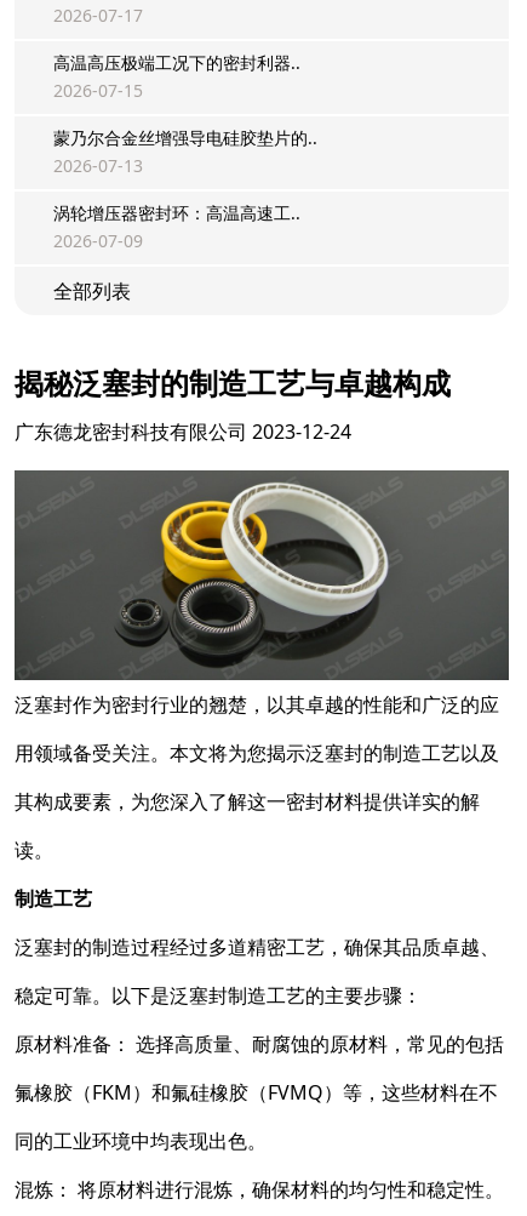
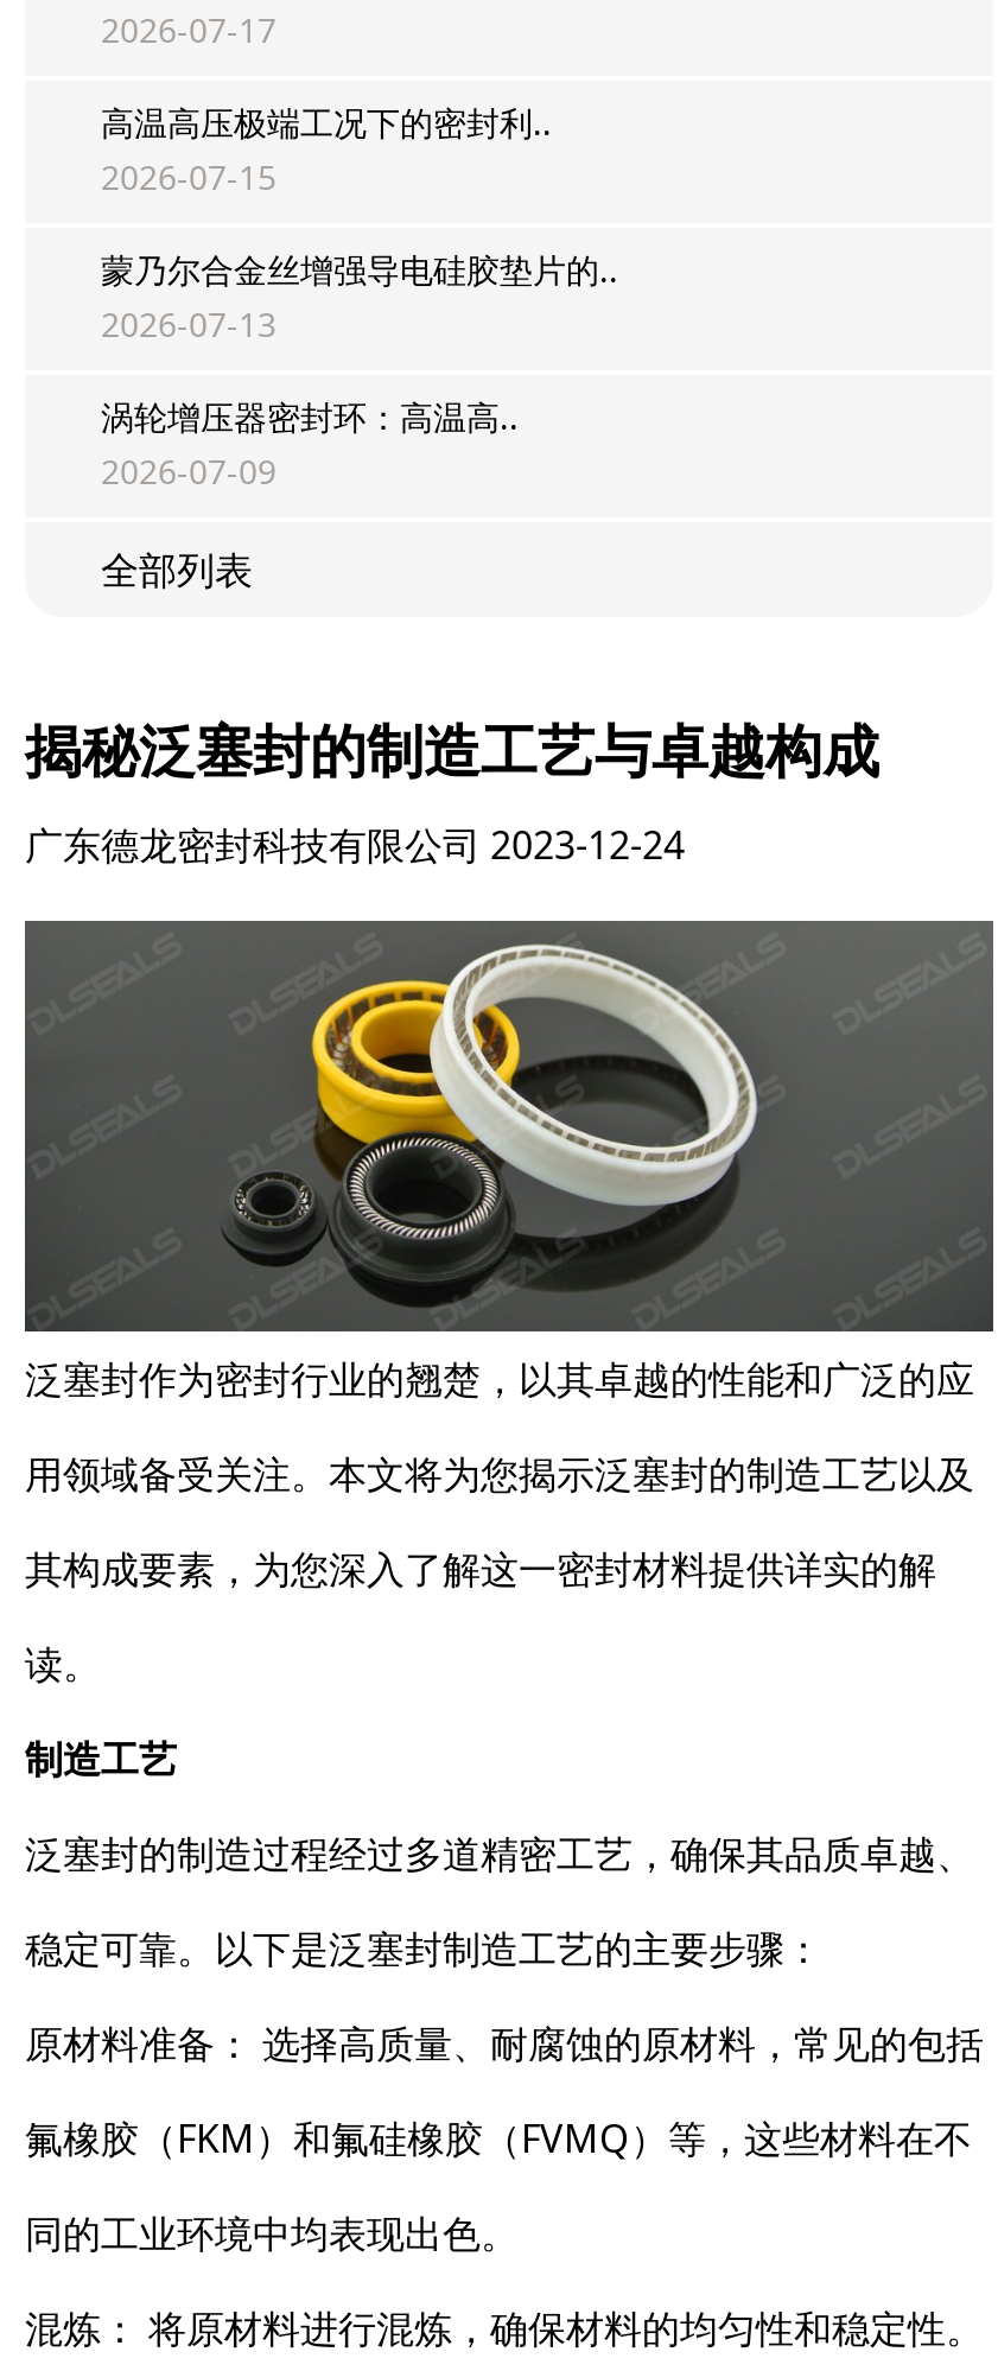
- 高温高压极端工况下的密封利器..
+ 高温高压极端工况下的密封利..

- 涡轮增压器密封环：高温高速工..
+ 涡轮增压器密封环：高温高..
